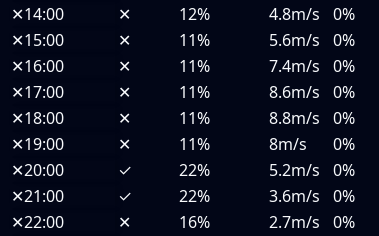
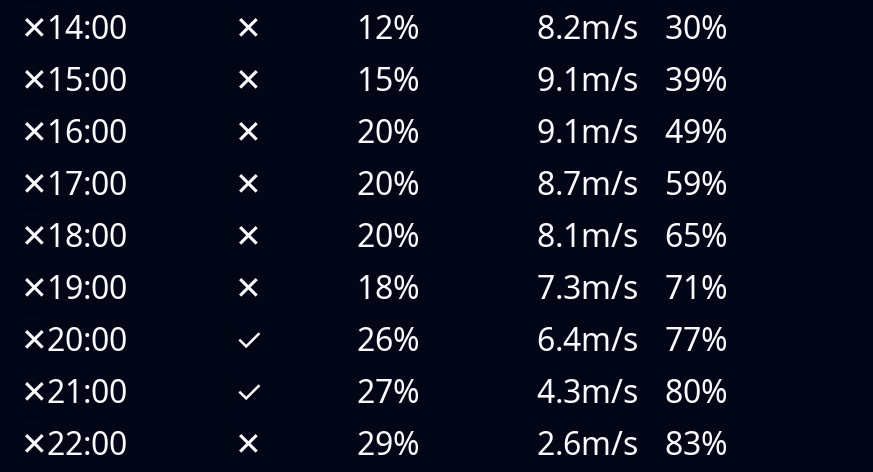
- 4.8m/s 0%
+ 8.2m/s 30%

- 11%
- 5.6m/s 0%
+ 15%
+ 9.1m/s 39%

- 11%
- 7.4m/s 0%
+ 20%
+ 9.1m/s 49%

- 11%
- 8.6m/s 0%
+ 20%
+ 8.7m/s 59%

- 11%
- 8.8m/s 0%
+ 20%
+ 8.1m/s 65%

- 11%
- 8m/s
- 0%
+ 18%
+ 7.3m/s 71%

- 22%
- 5.2m/s 0%
+ 26%
+ 6.4m/s 77%

- 22%
- 3.6m/s 0%
+ 27%
+ 4.3m/s 80%

- 16%
- 2.7m/s 0%
+ 29%
+ 2.6m/s 83%
